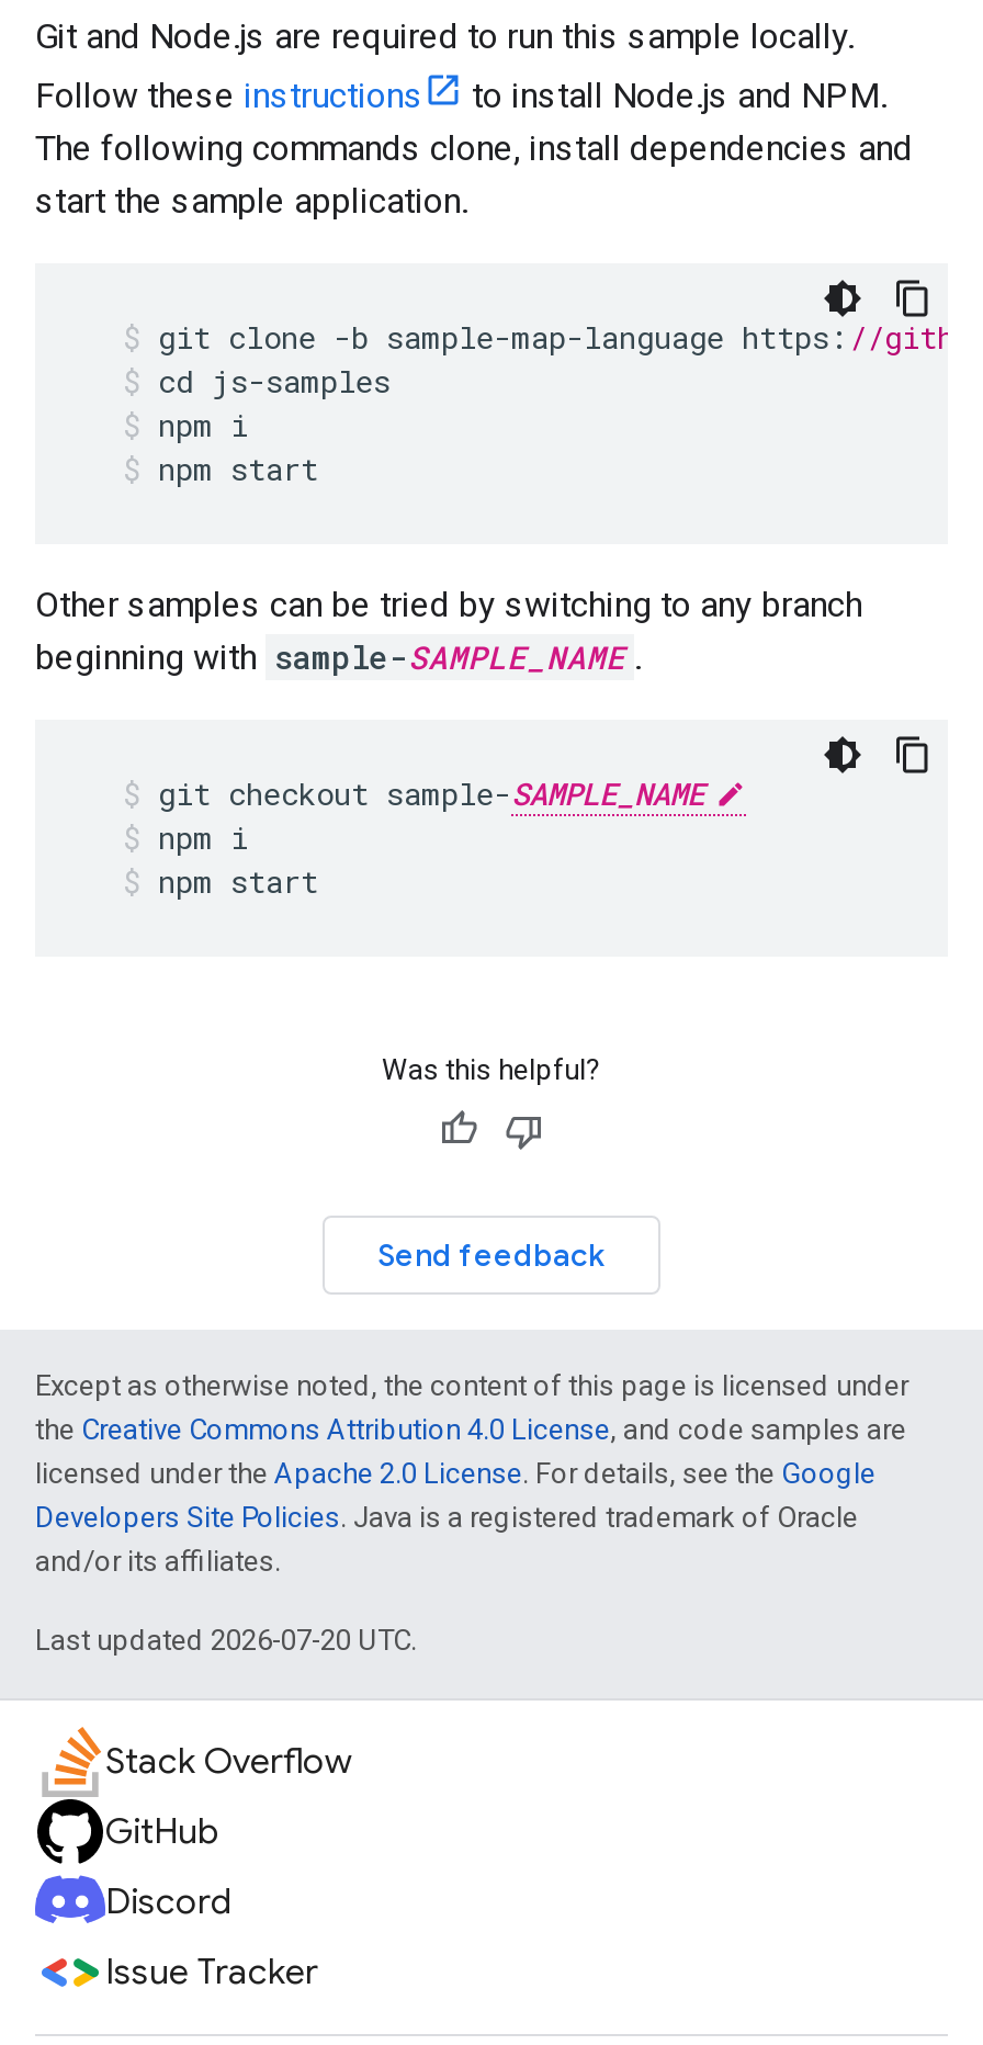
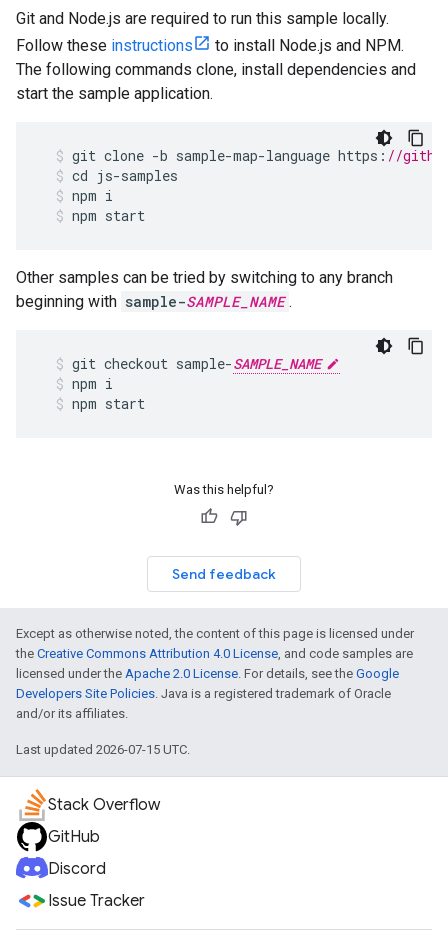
- Last updated 2026-07-20 UTC.
+ Last updated 2026-07-15 UTC.
